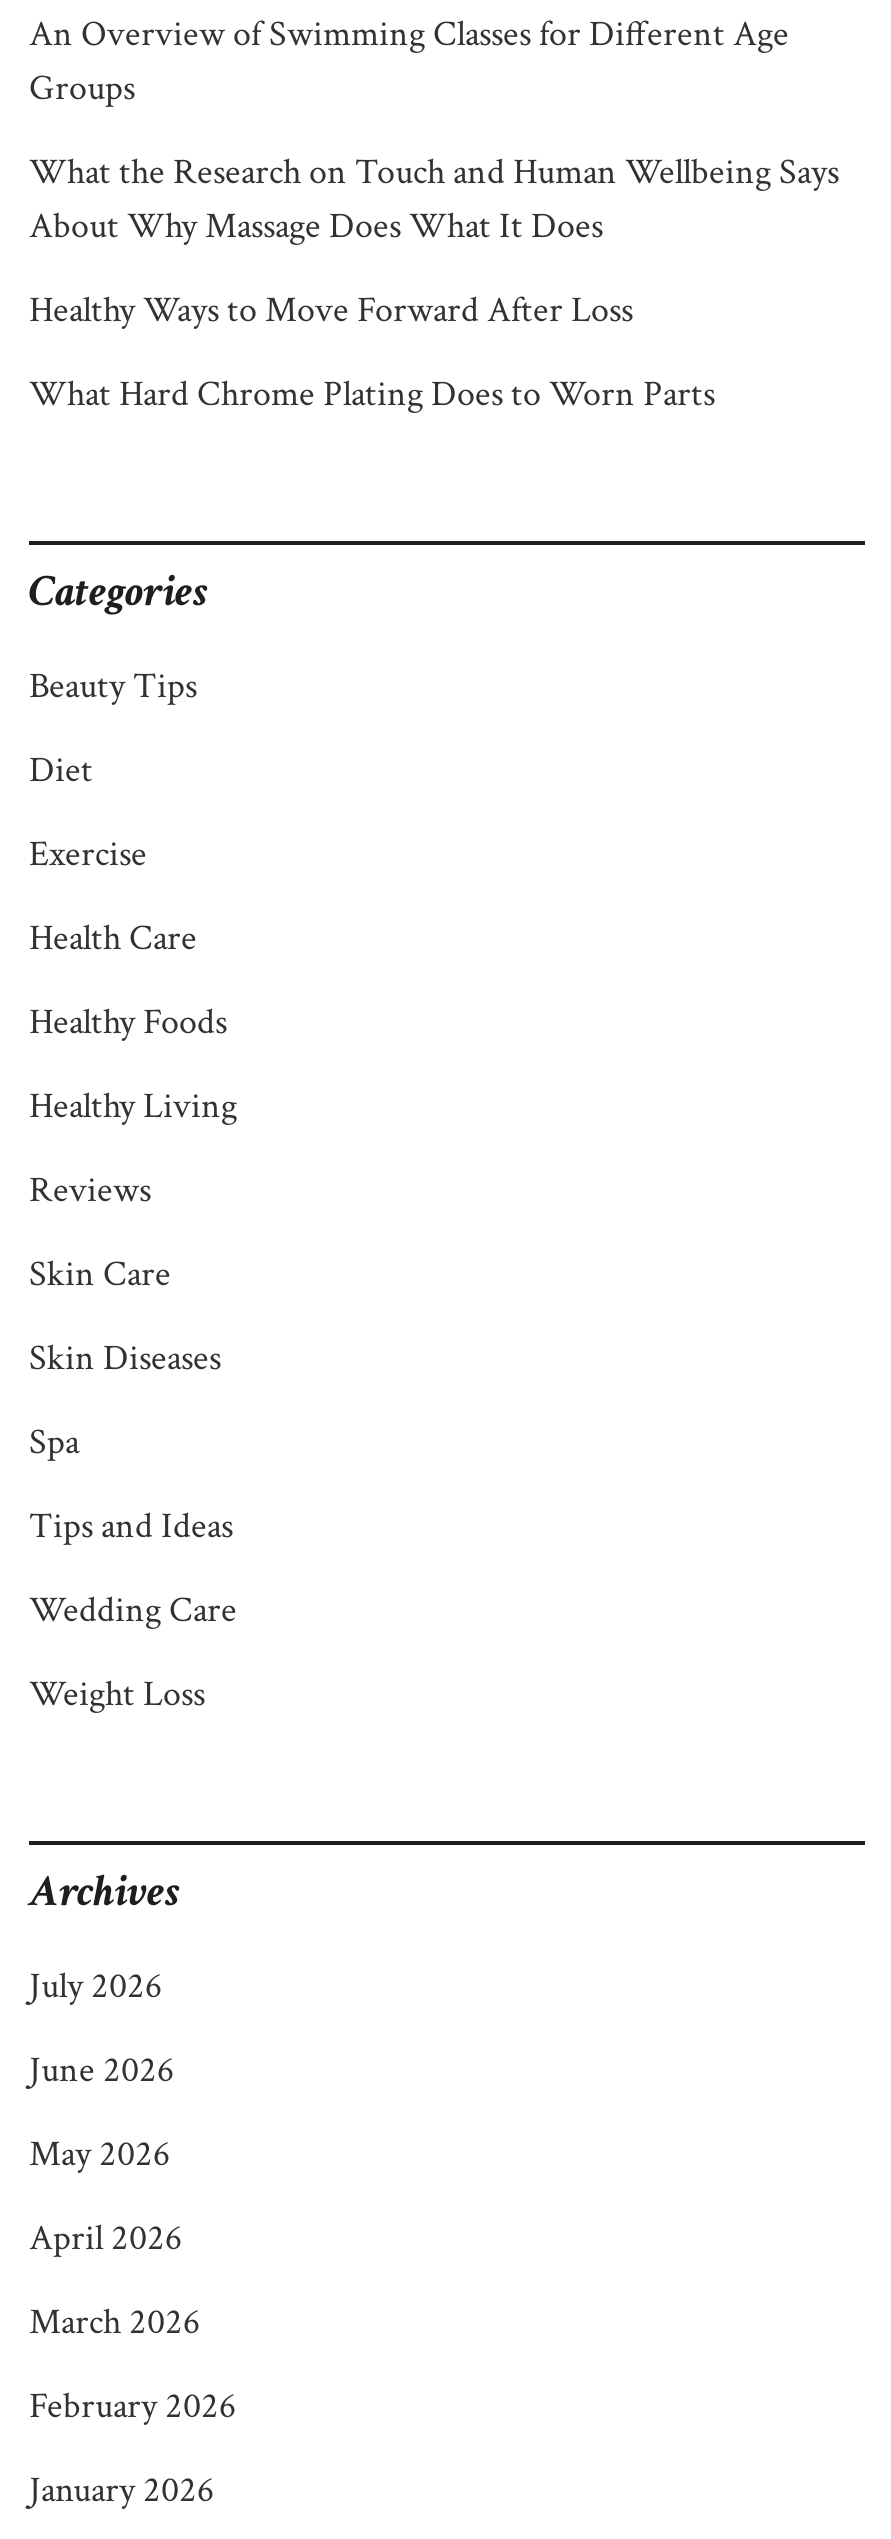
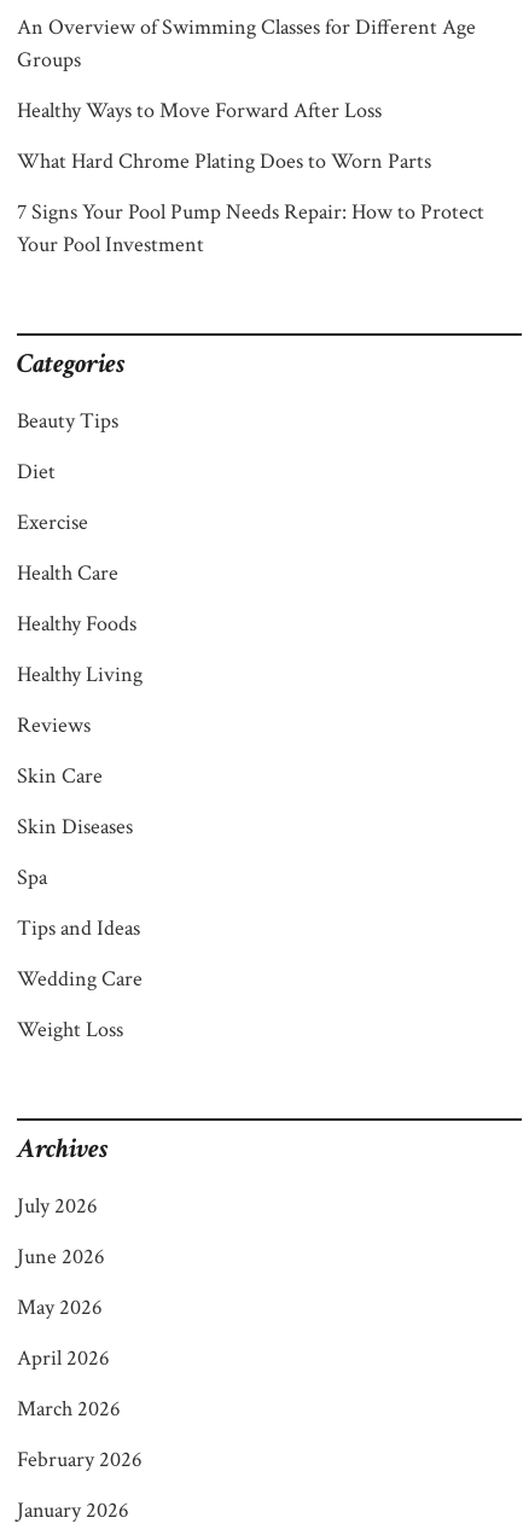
- What the Research on Touch and Human Wellbeing Says
- About Why Massage Does What It Does

moved up: Healthy Ways to Move Forward After Loss | What Hard Chrome Plating Does to Worn Parts

+ 7 Signs Your Pool Pump Needs Repair: How to Protect
+ Your Pool Investment
